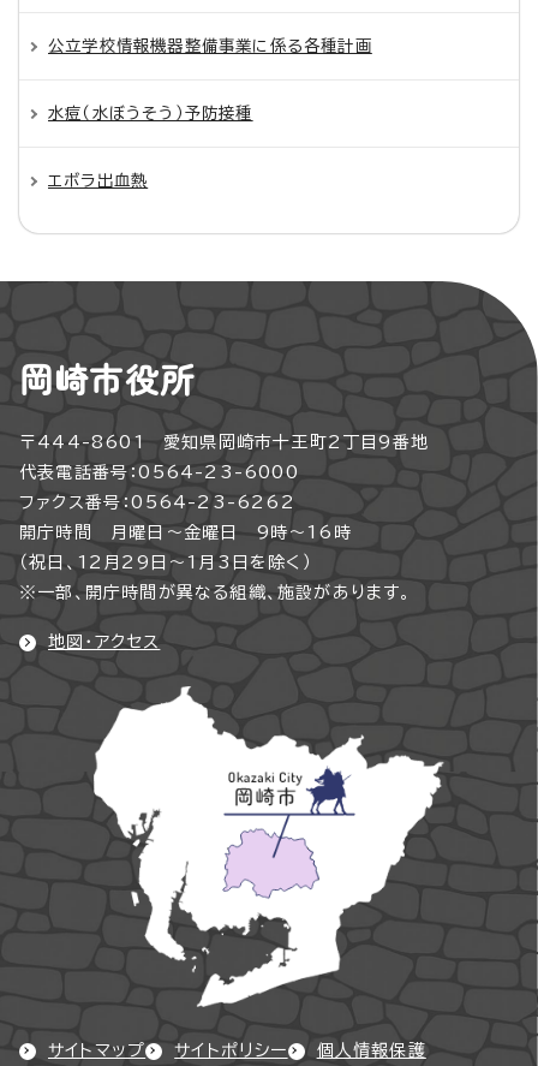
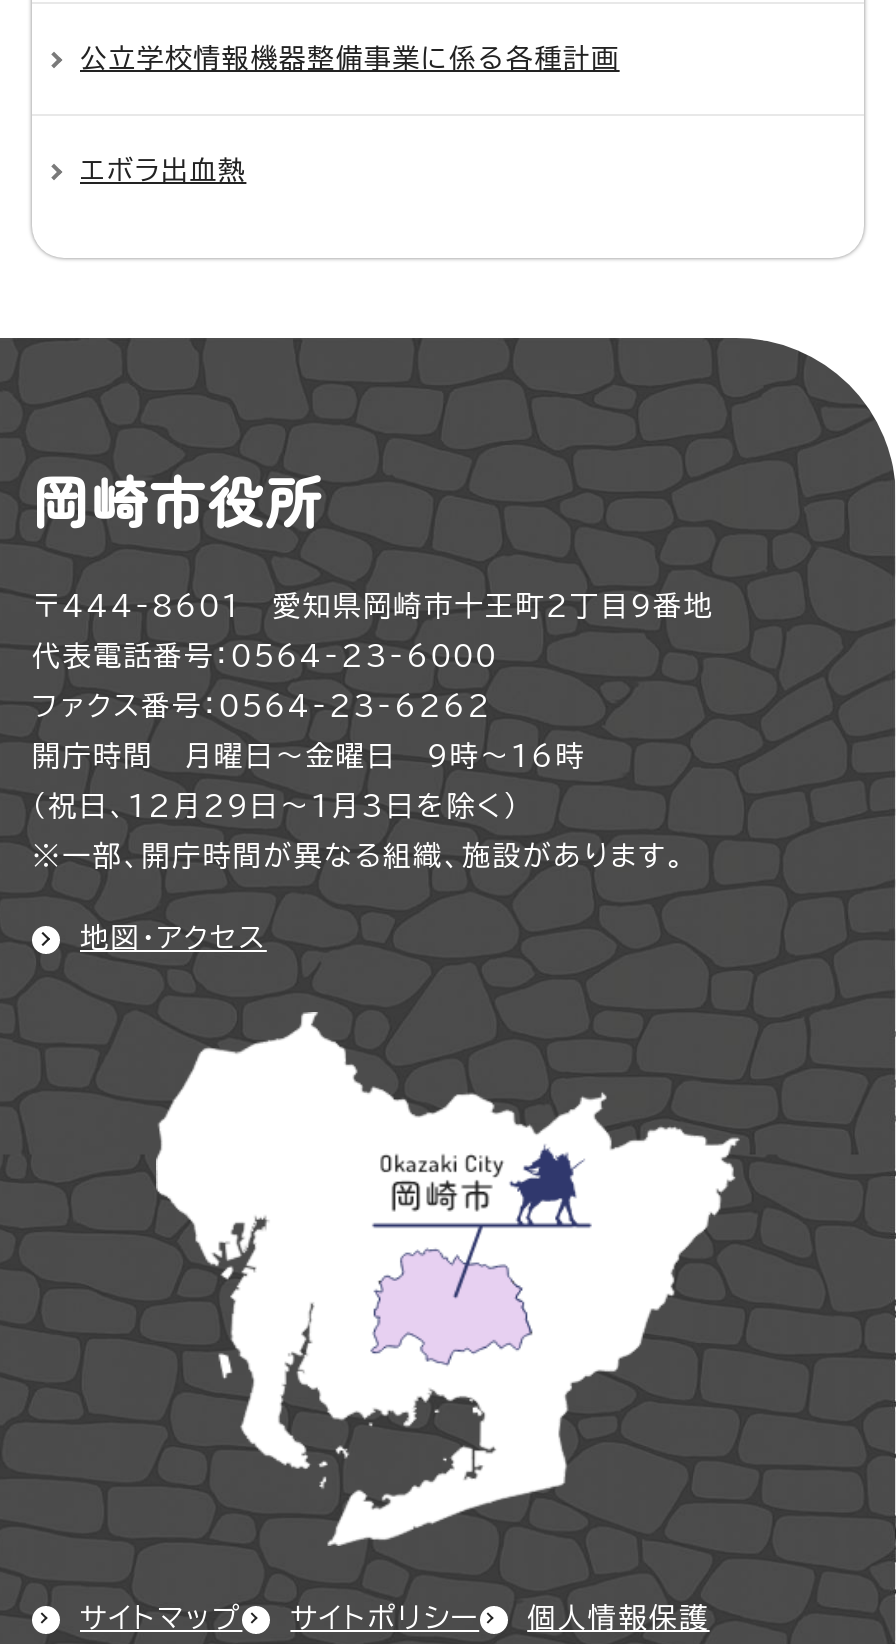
- 水痘（水ぼうそう）予防接種
